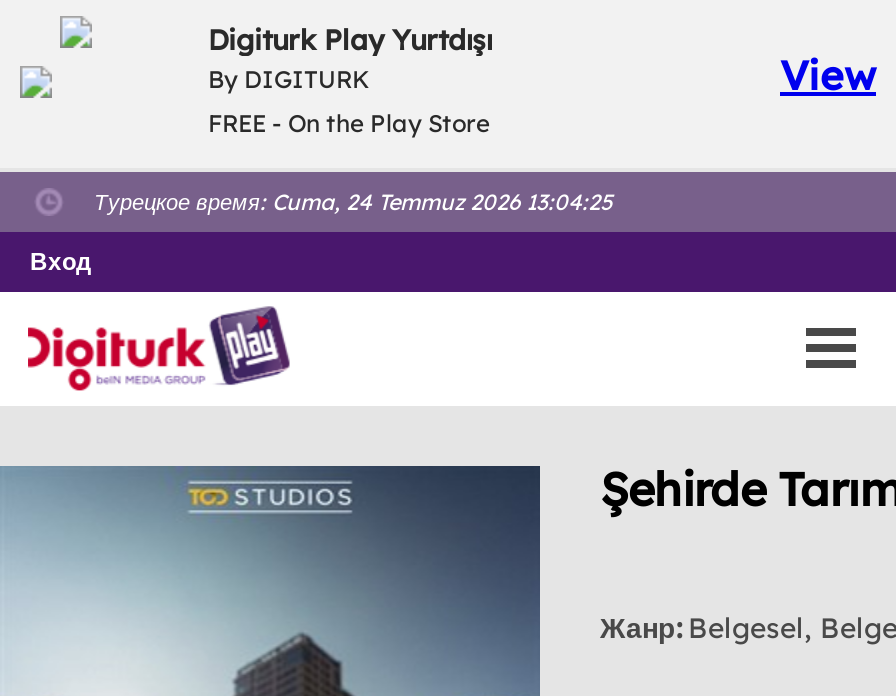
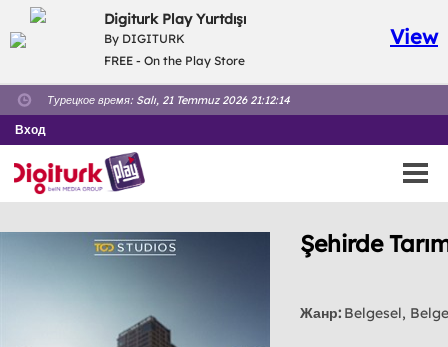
- Турецкое время: Cuma, 24 Temmuz 2026 13:04:25
+ Турецкое время: Salı, 21 Temmuz 2026 21:12:14
